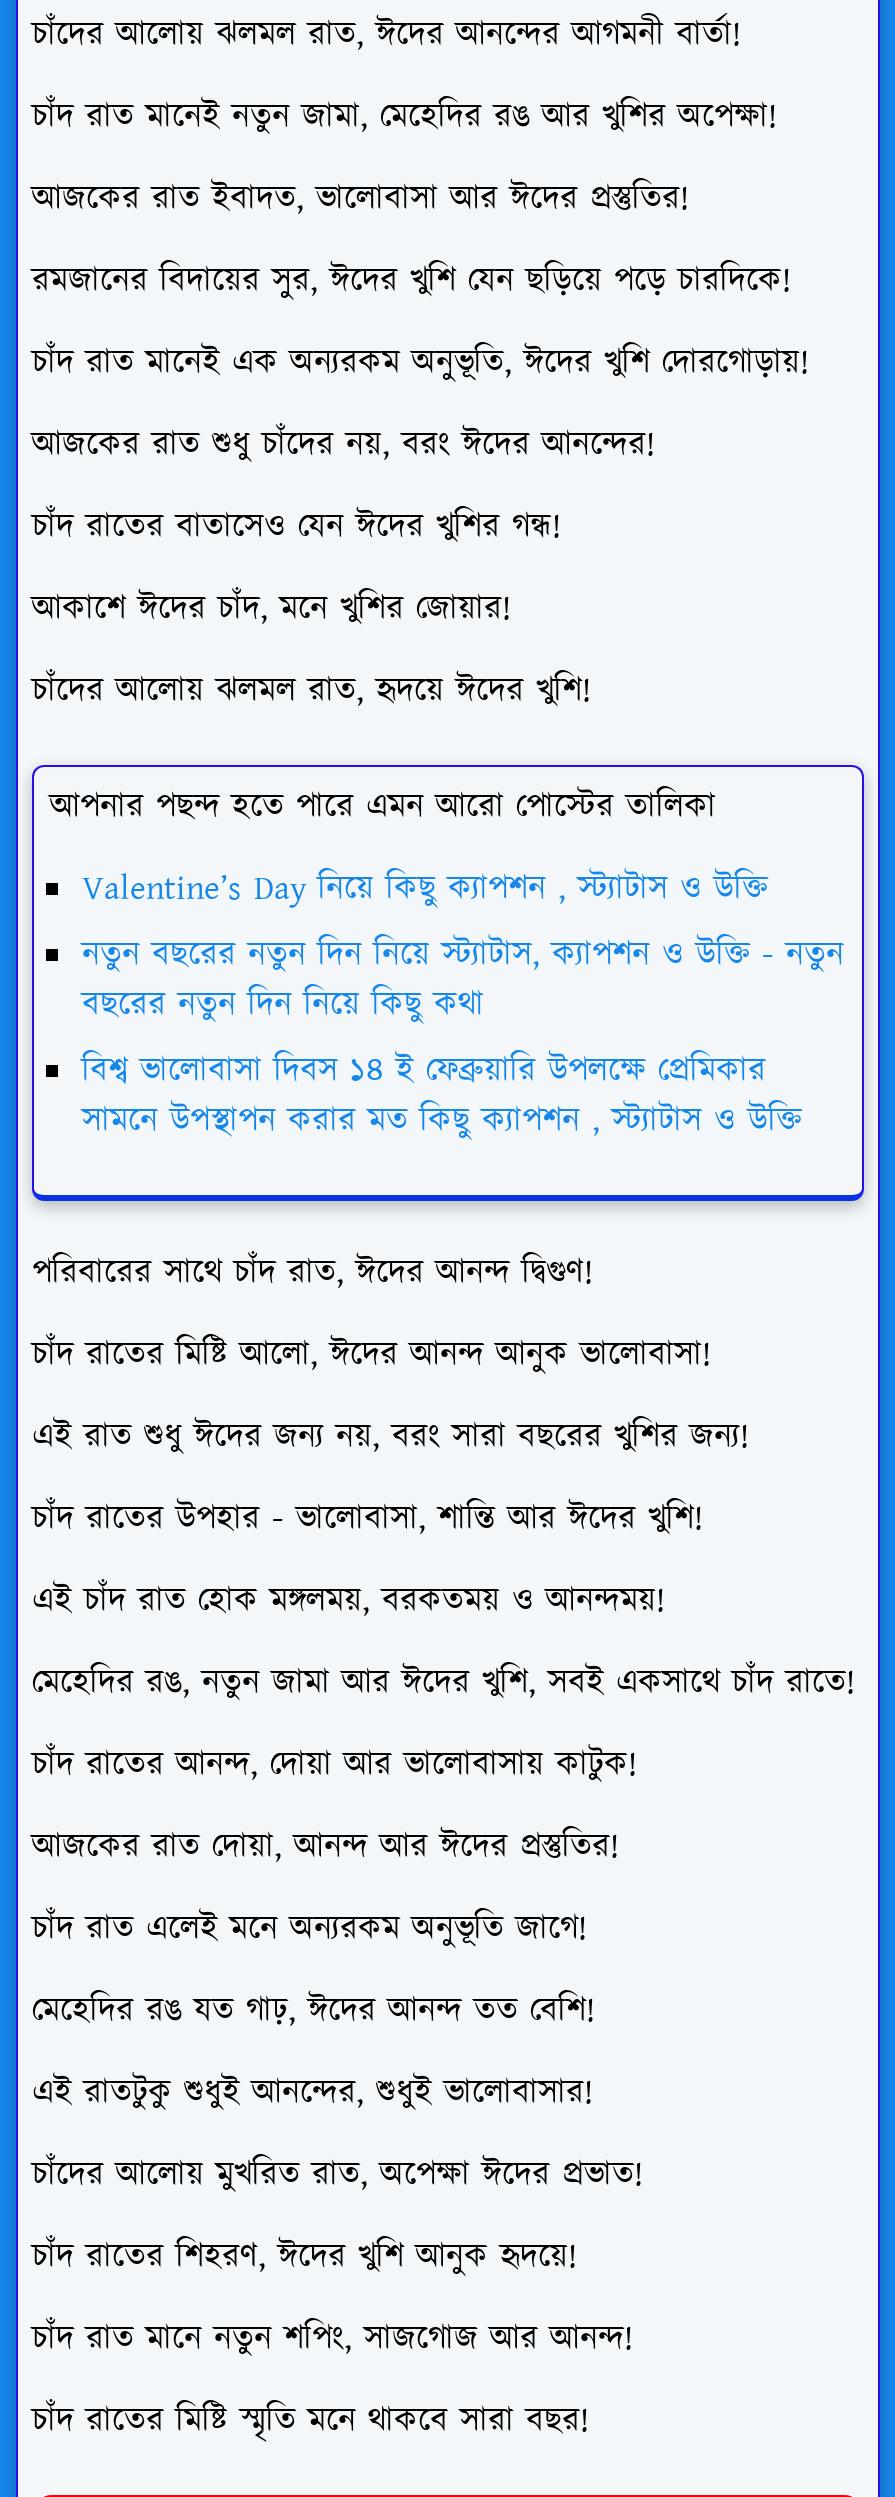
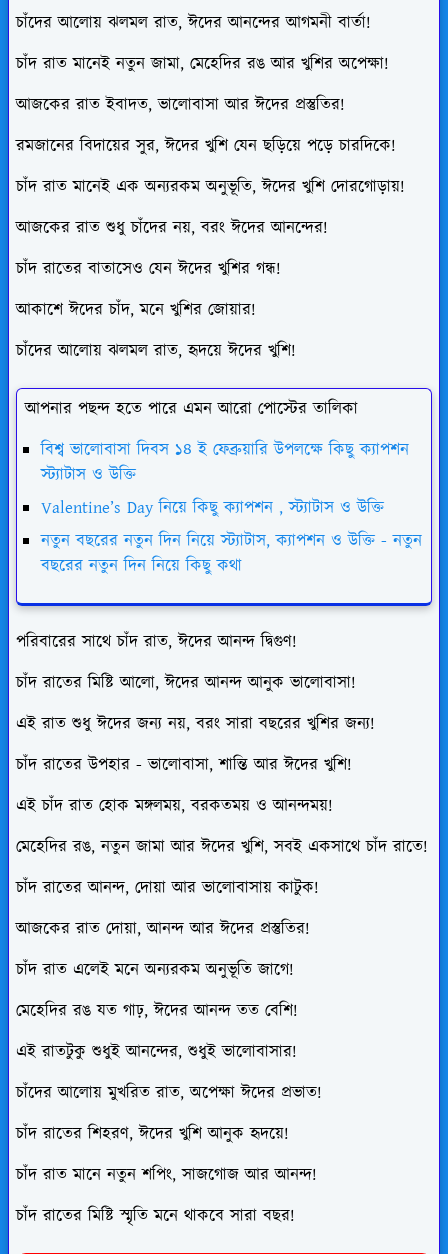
+ বিশ্ব ভালোবাসা দিবস ১৪ ই ফেব্রুয়ারি উপলক্ষে কিছু ক্যাপশন
+ স্ট্যাটাস ও উক্তি

moved down: Valentine’s Day নিয়ে কিছু ক্যাপশন , স্ট্যাটাস ও উক্তি | নতুন বছরের নতুন দিন নিয়ে স্ট্যাটাস, ক্যাপশন ও উক্তি - নতুন | বছরের নতুন দিন নিয়ে কিছু কথা

- বিশ্ব ভালোবাসা দিবস ১৪ ই ফেব্রুয়ারি উপলক্ষে প্রেমিকার
- সামনে উপস্থাপন করার মত কিছু ক্যাপশন , স্ট্যাটাস ও উক্তি
